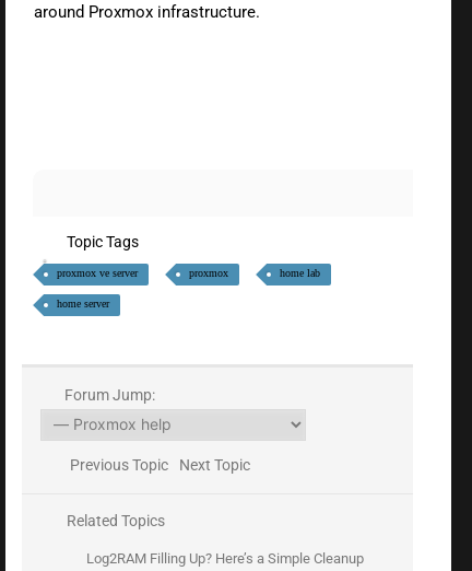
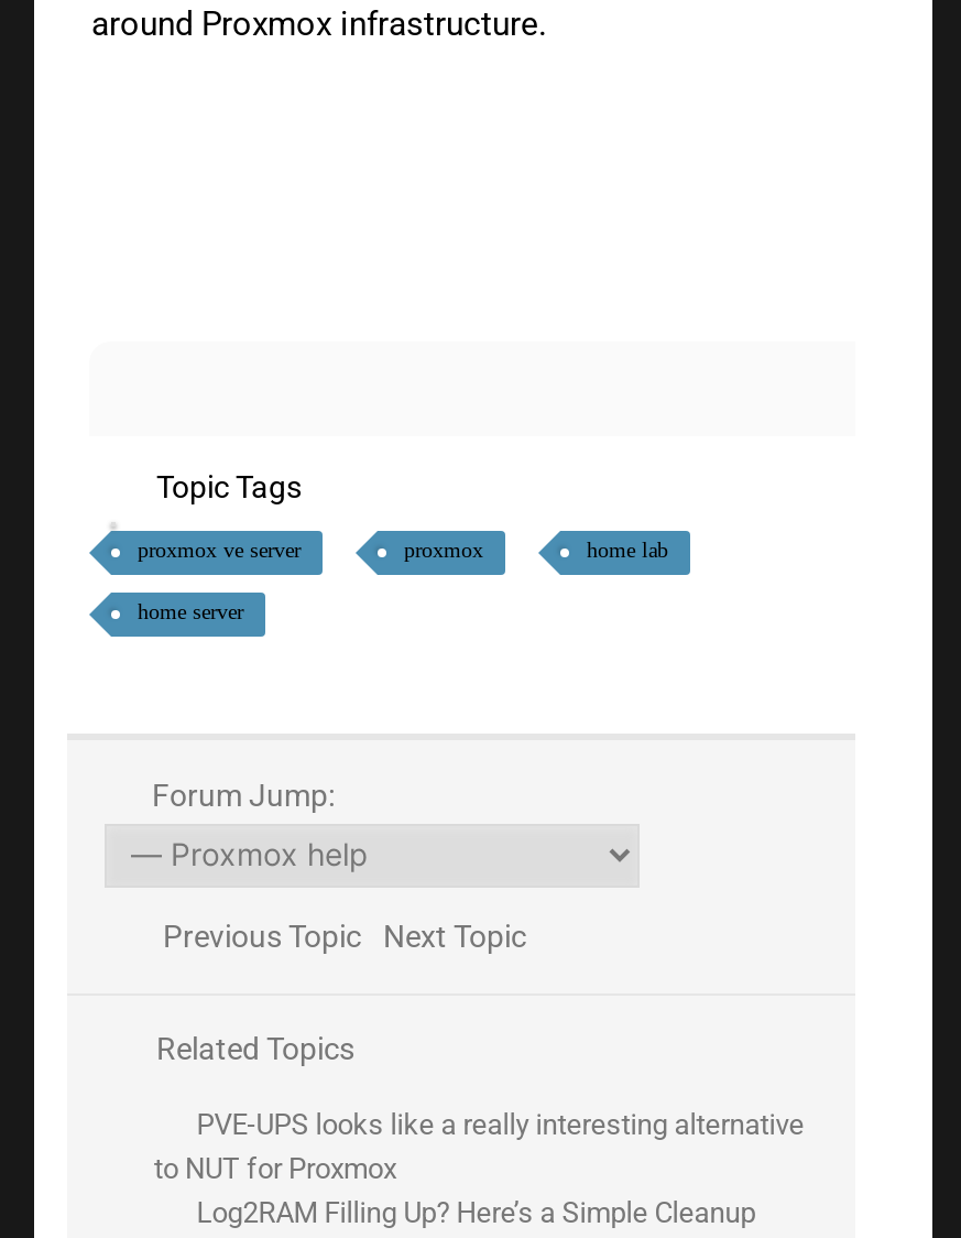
+ PVE-UPS looks like a really interesting alternative
+ to NUT for Proxmox
